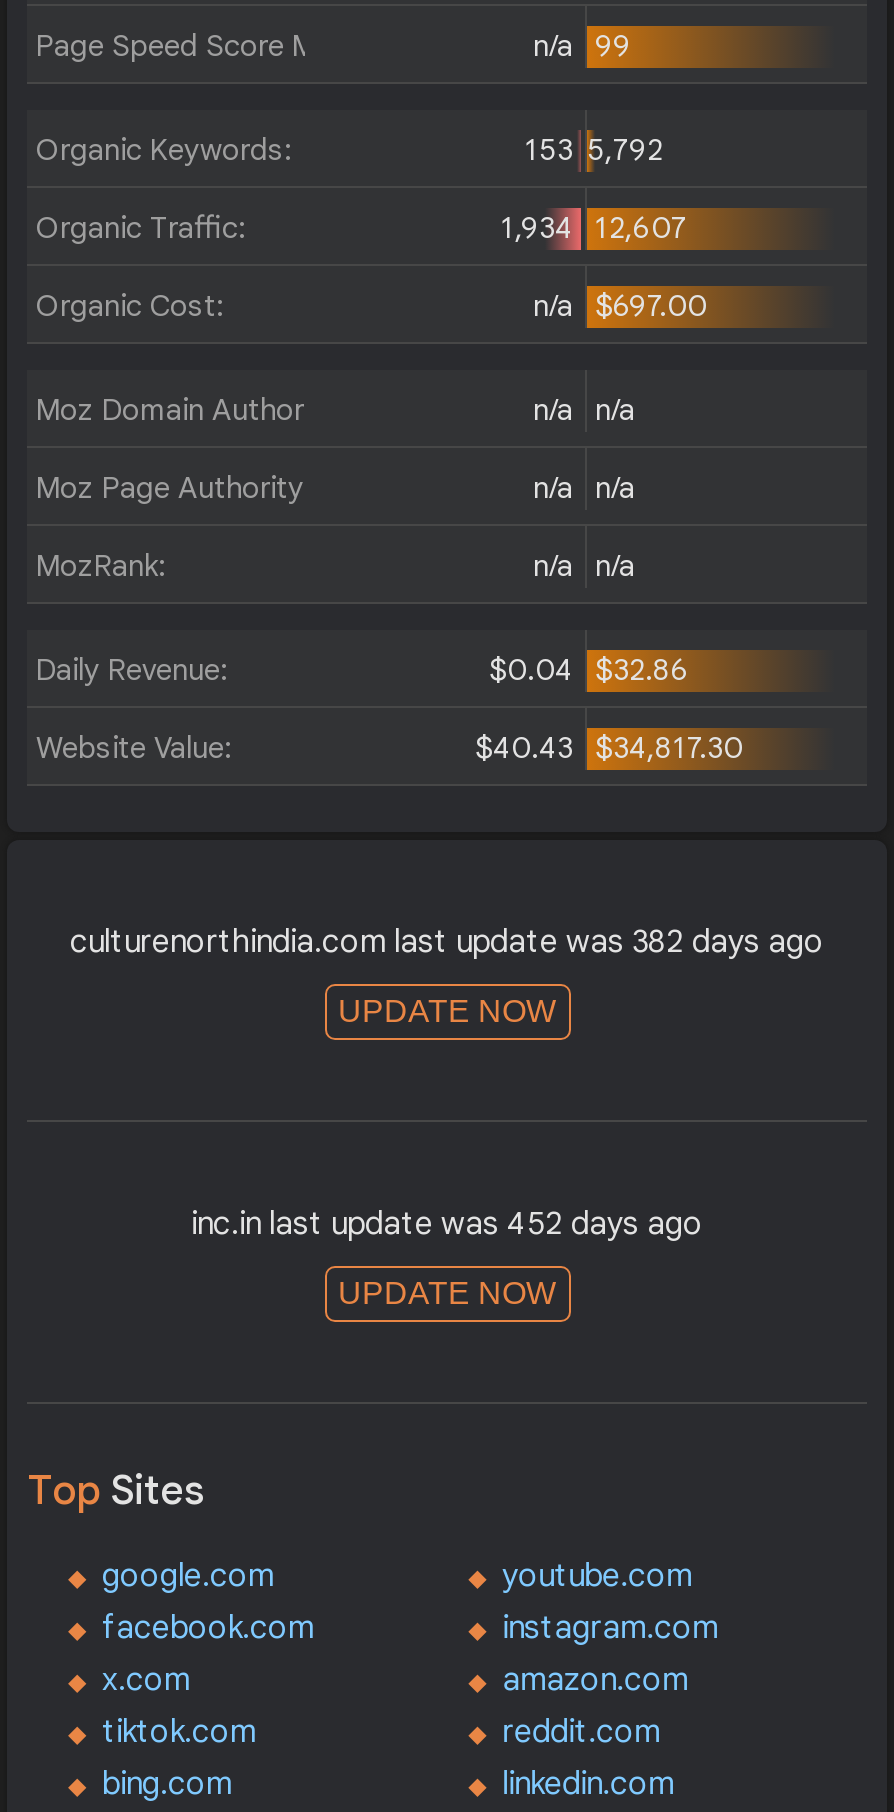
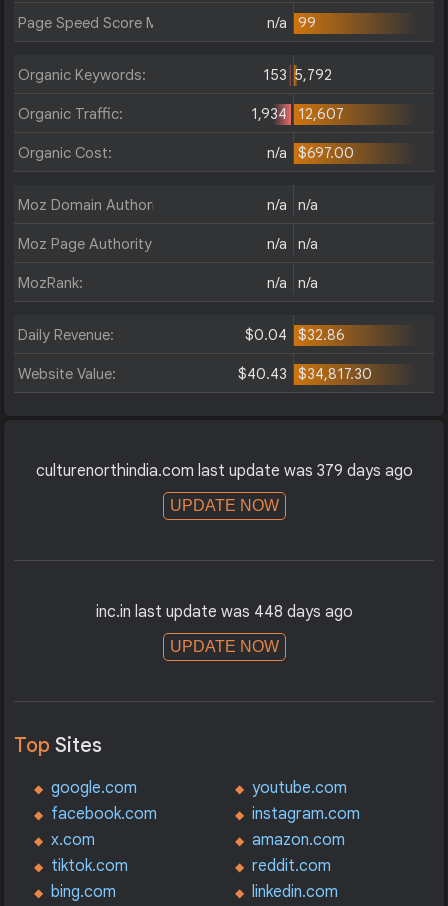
- culturenorthindia.com last update was 382 days ago
+ culturenorthindia.com last update was 379 days ago

- inc.in last update was 452 days ago
+ inc.in last update was 448 days ago
